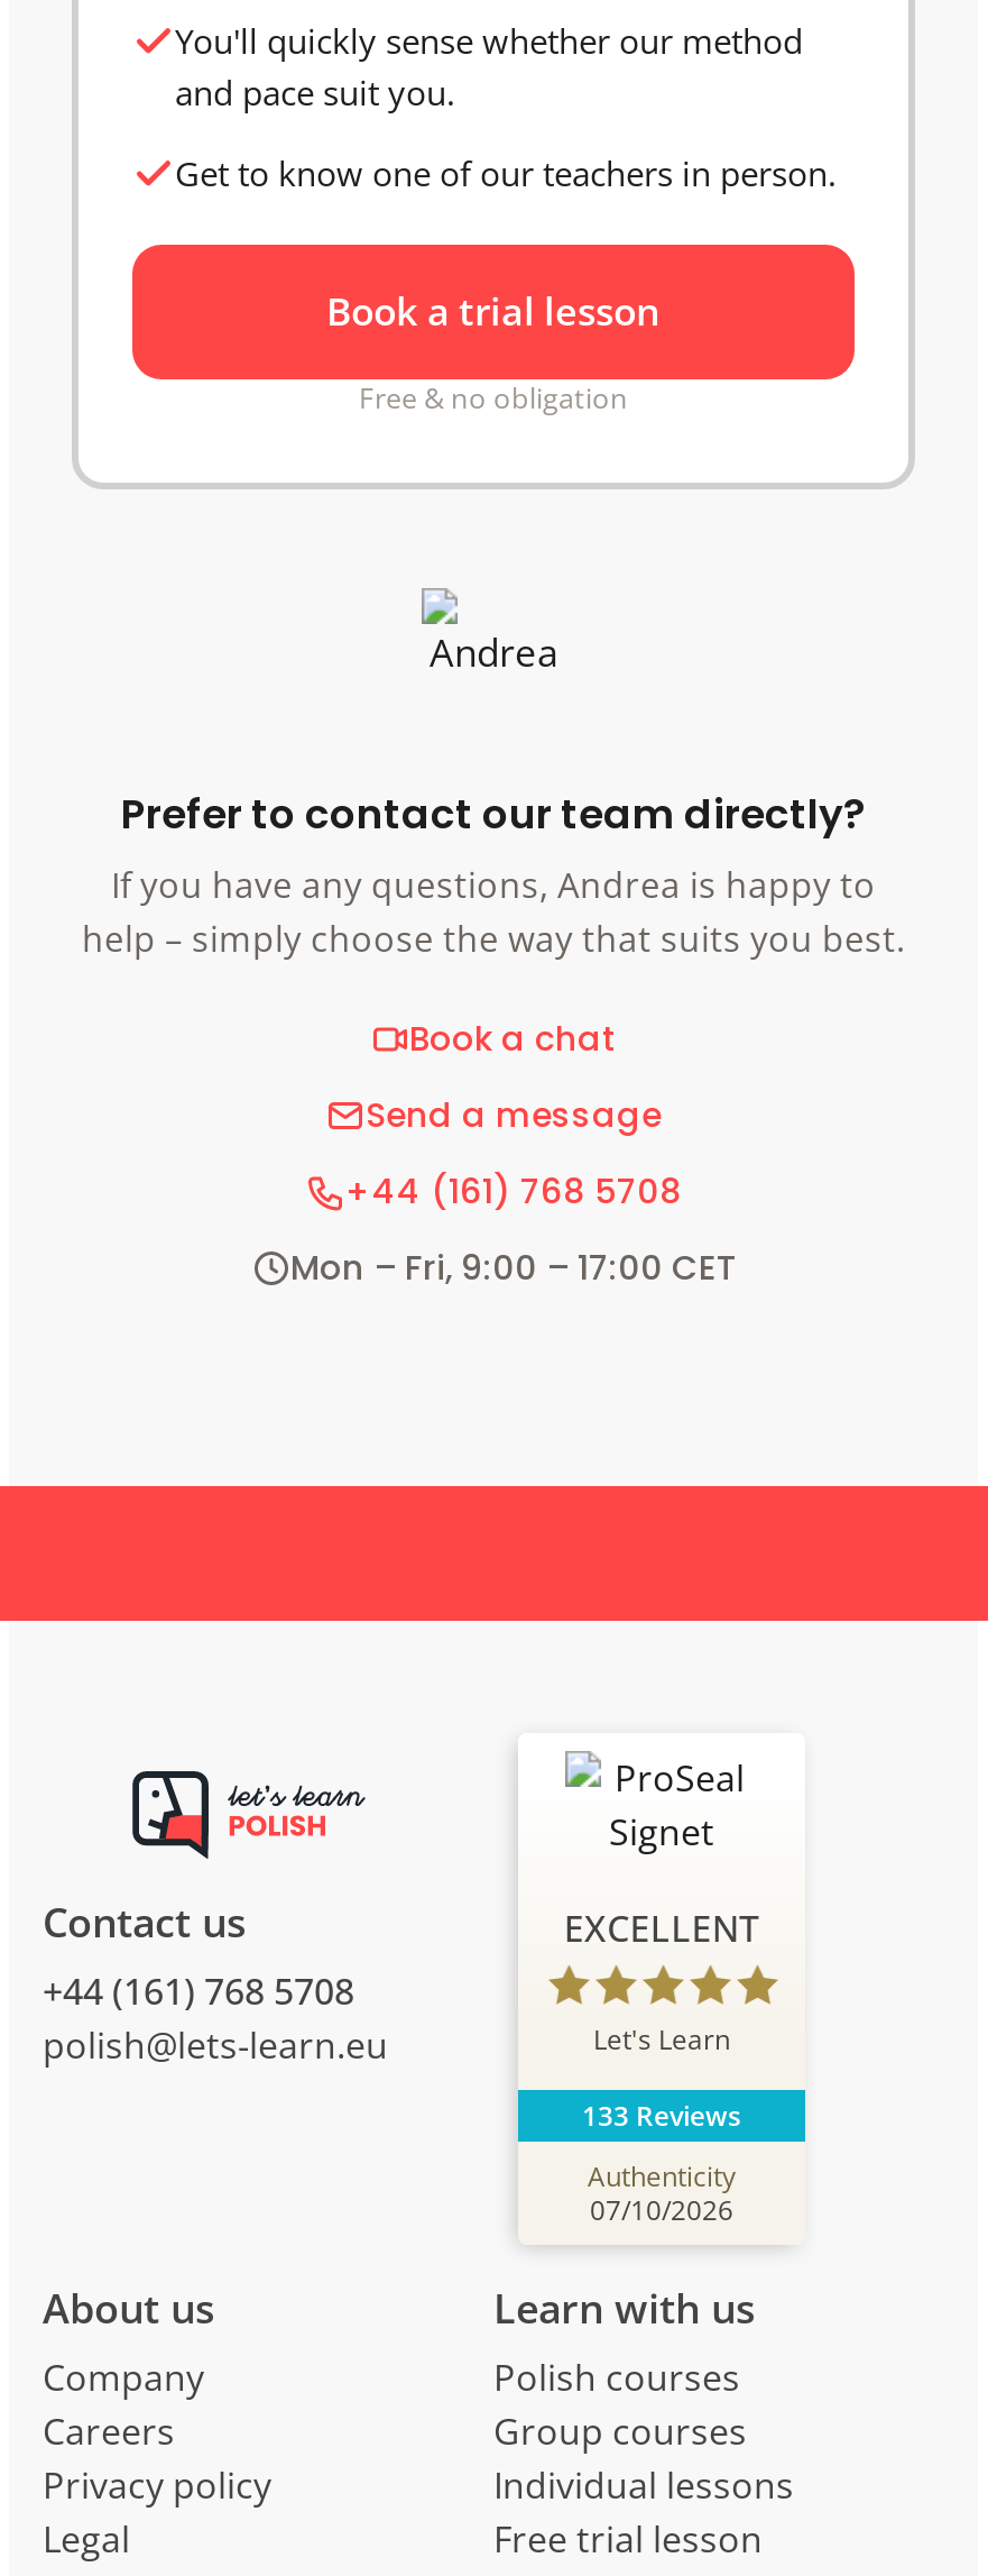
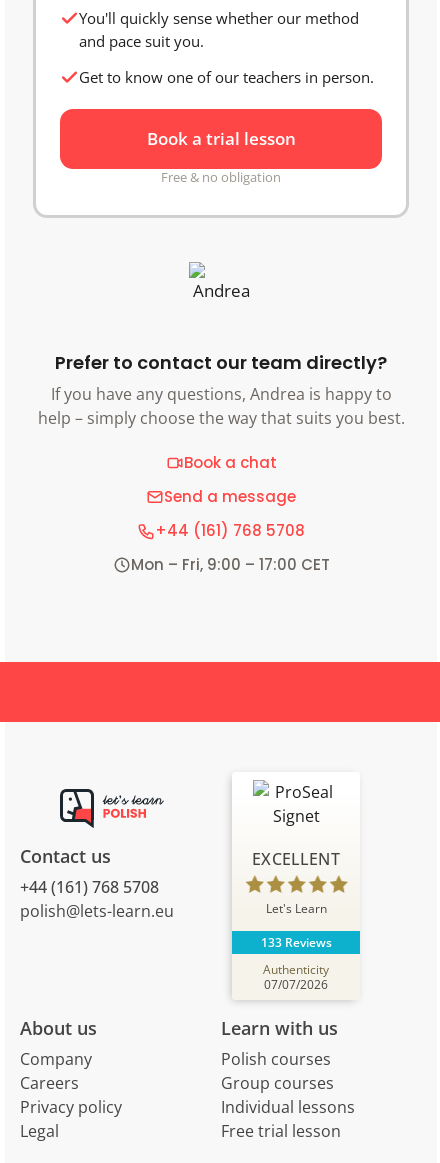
- 07/10/2026
+ 07/07/2026
